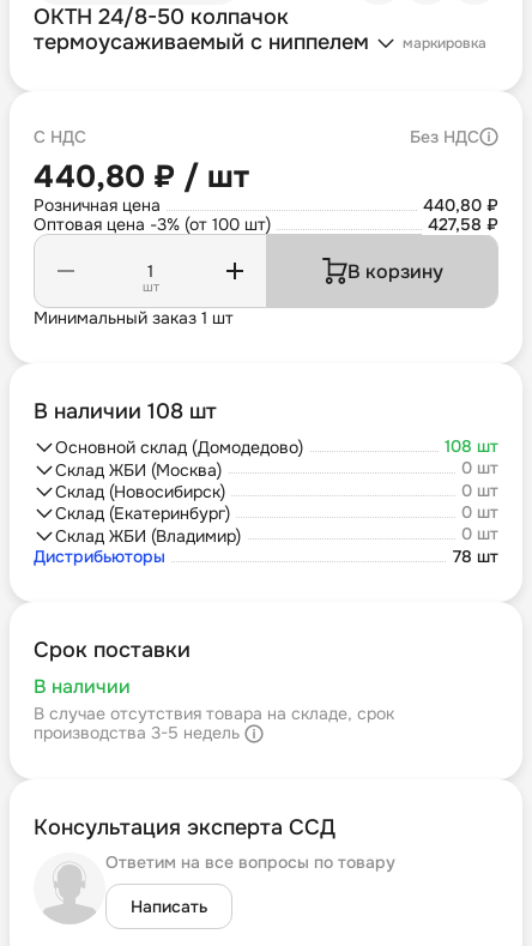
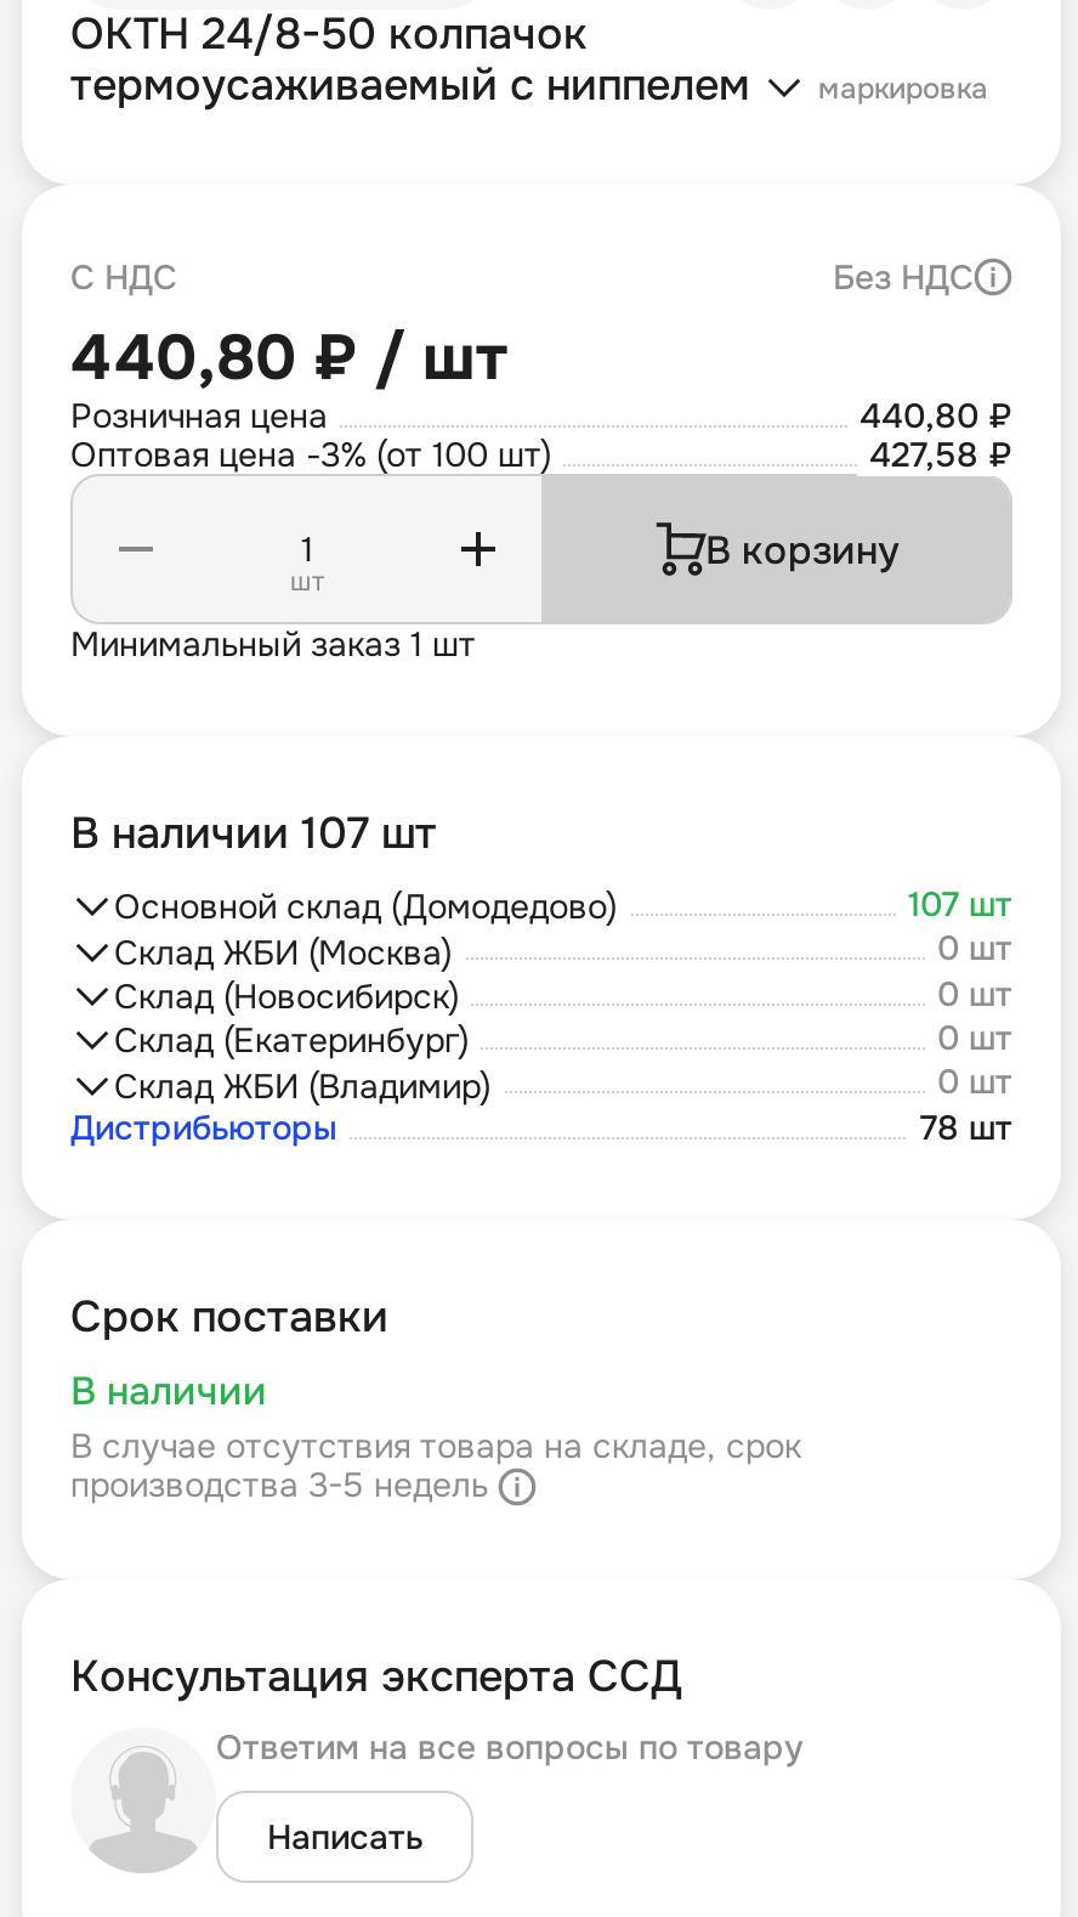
- В наличии 108 шт
+ В наличии 107 шт

- 108 шт
+ 107 шт
